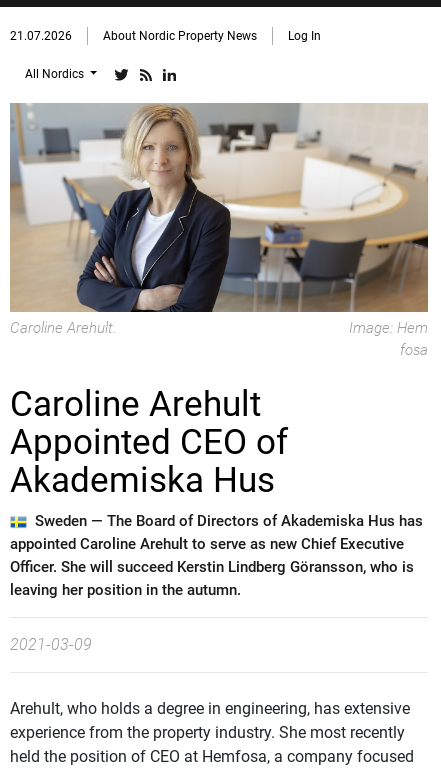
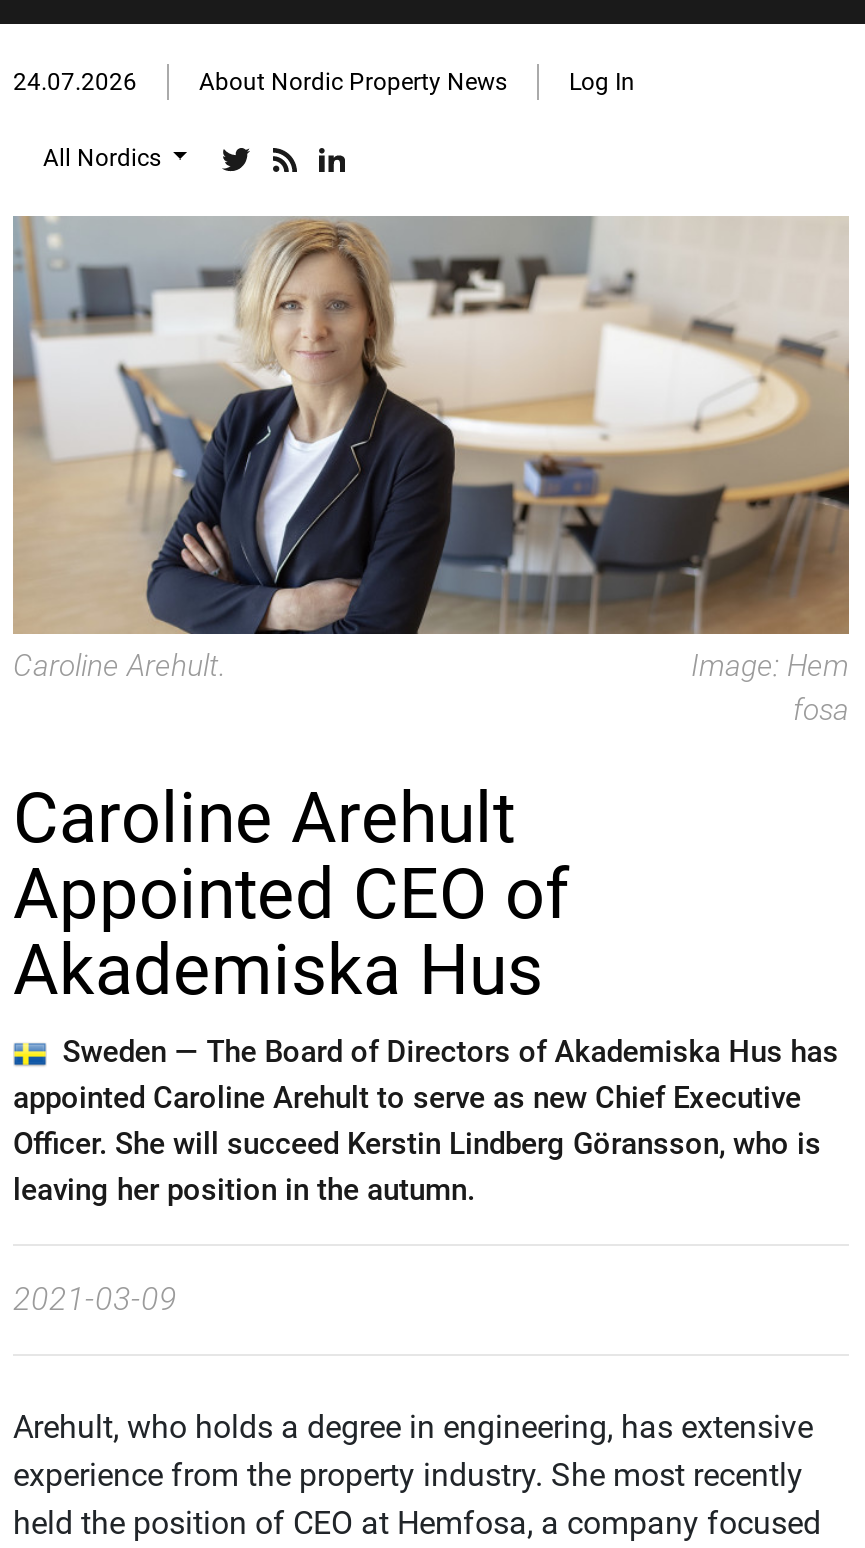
- 21.07.2026
+ 24.07.2026
